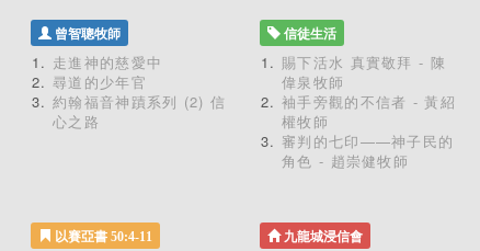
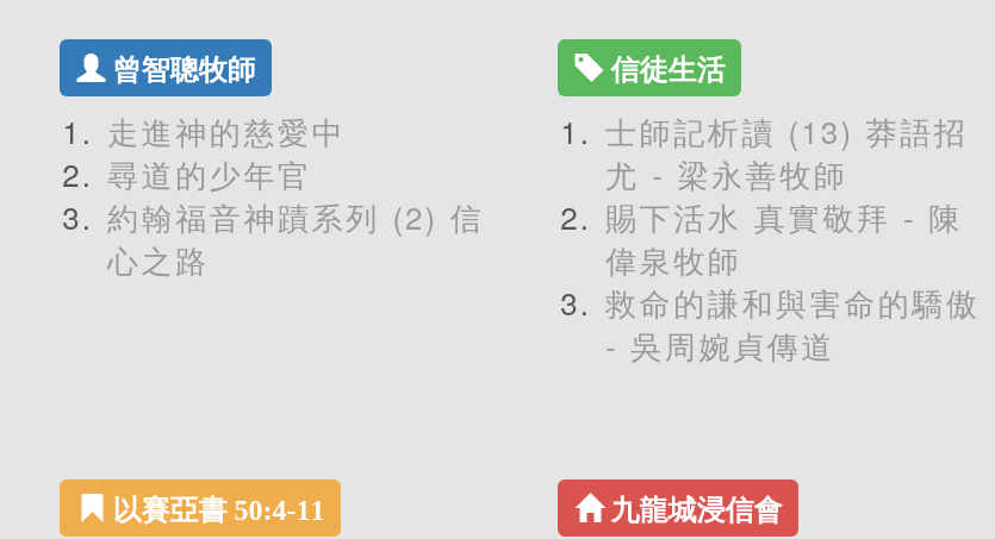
moved down: 賜下活水 真實敬拜 - 陳 | 偉泉牧師

+ 士師記析讀 (13) 莽語招
+ 尤 - 梁永善牧師

- 袖手旁觀的不信者 - 黃紹
- 權牧師
- 審判的七印——神子民的
- 角色 - 趙崇健牧師
+ 救命的謙和與害命的驕傲
+ - 吳周婉貞傳道
